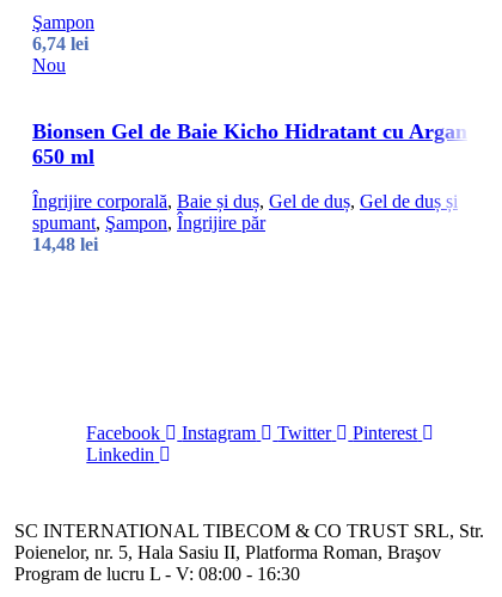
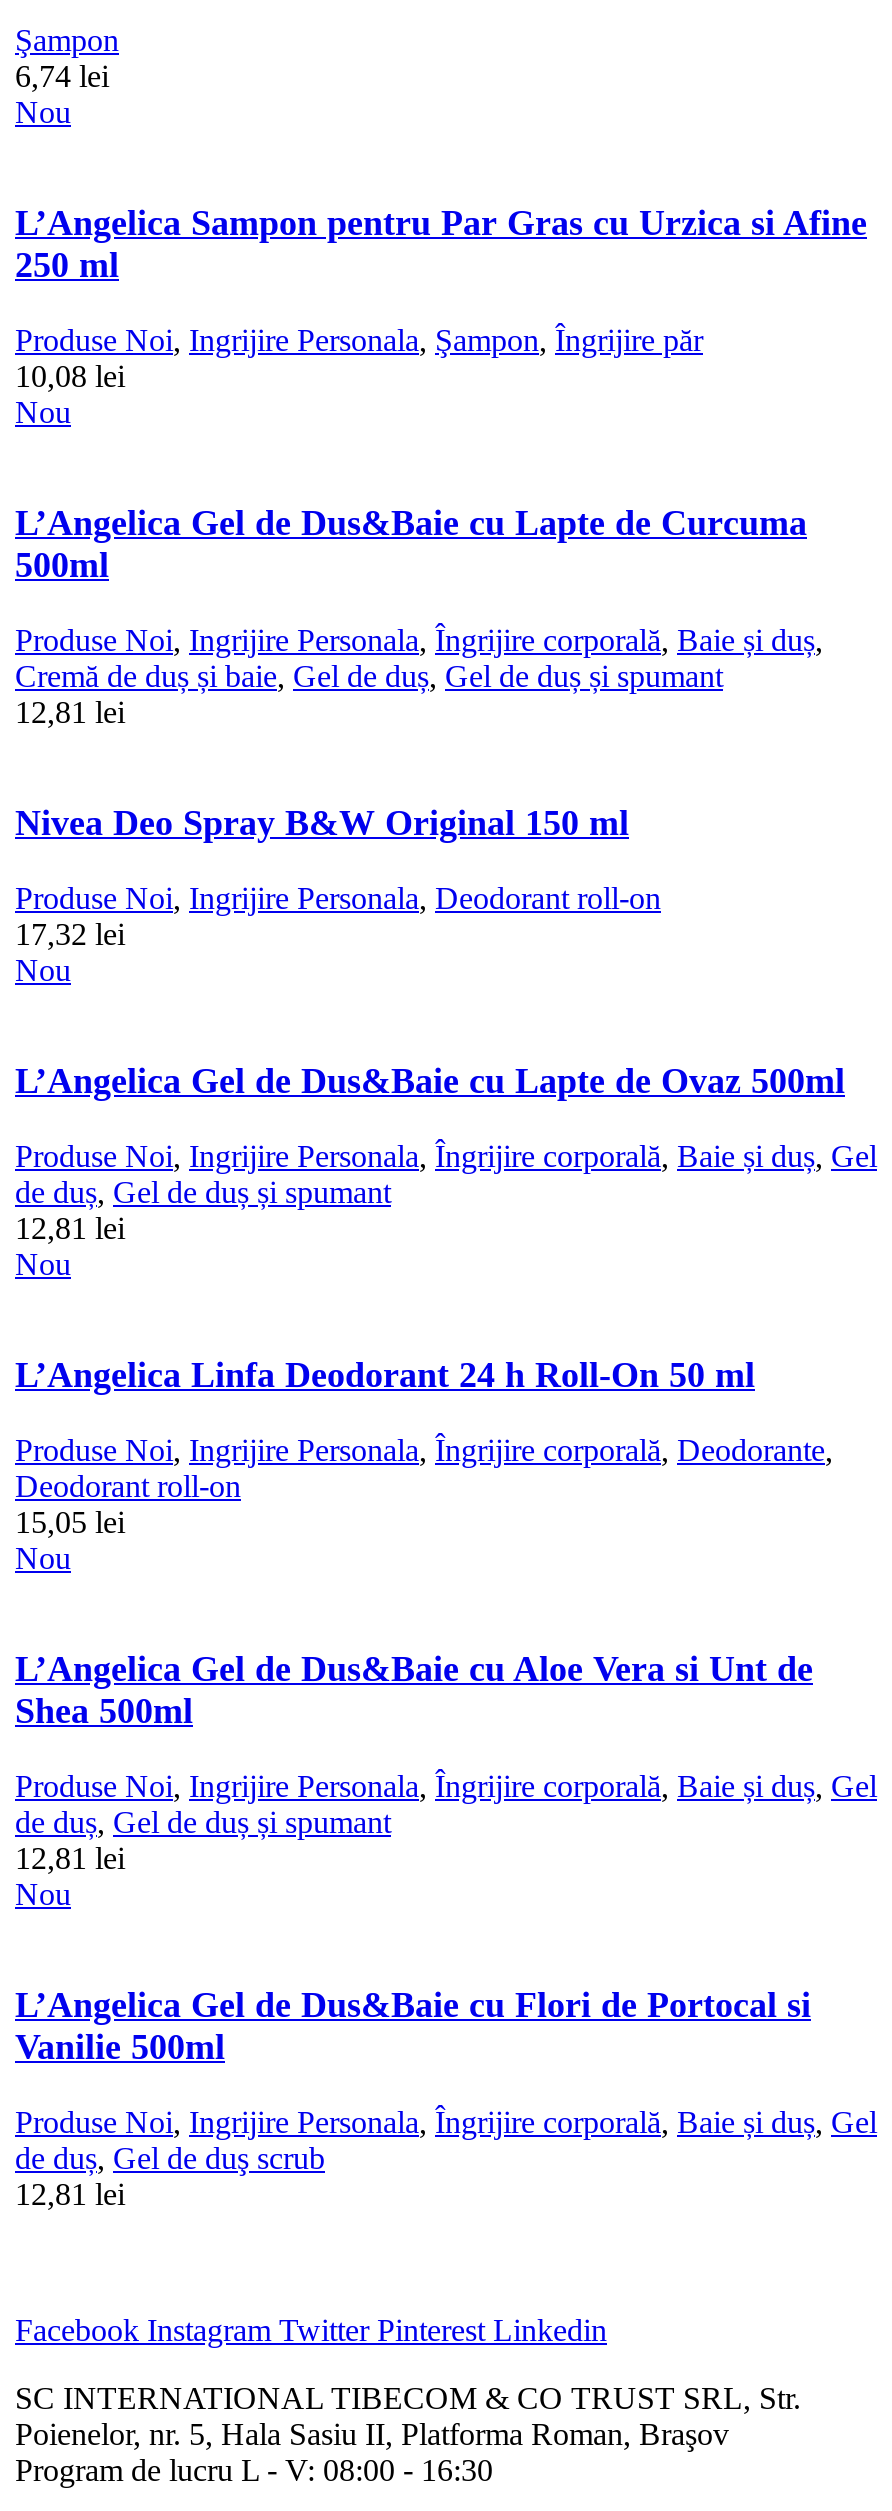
- Bionsen Gel de Baie Kicho Hidratant cu Argan
- 650 ml
- Îngrijire corporală, Baie și duș, Gel de duș, Gel de duș și
- spumant, Şampon, Îngrijire păr
- 14,48 lei
+ L’Angelica Sampon pentru Par Gras cu Urzica si Afine
+ 250 ml
+ Produse Noi, Ingrijire Personala, Şampon, Îngrijire păr
+ 10,08 lei
+ Nou
+ L’Angelica Gel de Dus&Baie cu Lapte de Curcuma
+ 500ml
+ Produse Noi, Ingrijire Personala, Îngrijire corporală, Baie și duș,
+ Cremă de duș și baie, Gel de duș, Gel de duș și spumant
+ 12,81 lei
+ Nivea Deo Spray B&W Original 150 ml
+ Produse Noi, Ingrijire Personala, Deodorant roll-on
+ 17,32 lei
+ Nou
+ L’Angelica Gel de Dus&Baie cu Lapte de Ovaz 500ml
+ Produse Noi, Ingrijire Personala, Îngrijire corporală, Baie și duș, Gel
+ de duș, Gel de duș și spumant
+ 12,81 lei
+ Nou
+ L’Angelica Linfa Deodorant 24 h Roll-On 50 ml
+ Produse Noi, Ingrijire Personala, Îngrijire corporală, Deodorante,
+ Deodorant roll-on
+ 15,05 lei
+ Nou
+ L’Angelica Gel de Dus&Baie cu Aloe Vera si Unt de
+ Shea 500ml
+ Produse Noi, Ingrijire Personala, Îngrijire corporală, Baie și duș, Gel
+ de duș, Gel de duș și spumant
+ 12,81 lei
+ Nou
+ L’Angelica Gel de Dus&Baie cu Flori de Portocal si
+ Vanilie 500ml
+ Produse Noi, Ingrijire Personala, Îngrijire corporală, Baie și duș, Gel
+ de duș, Gel de duş scrub
+ 12,81 lei
